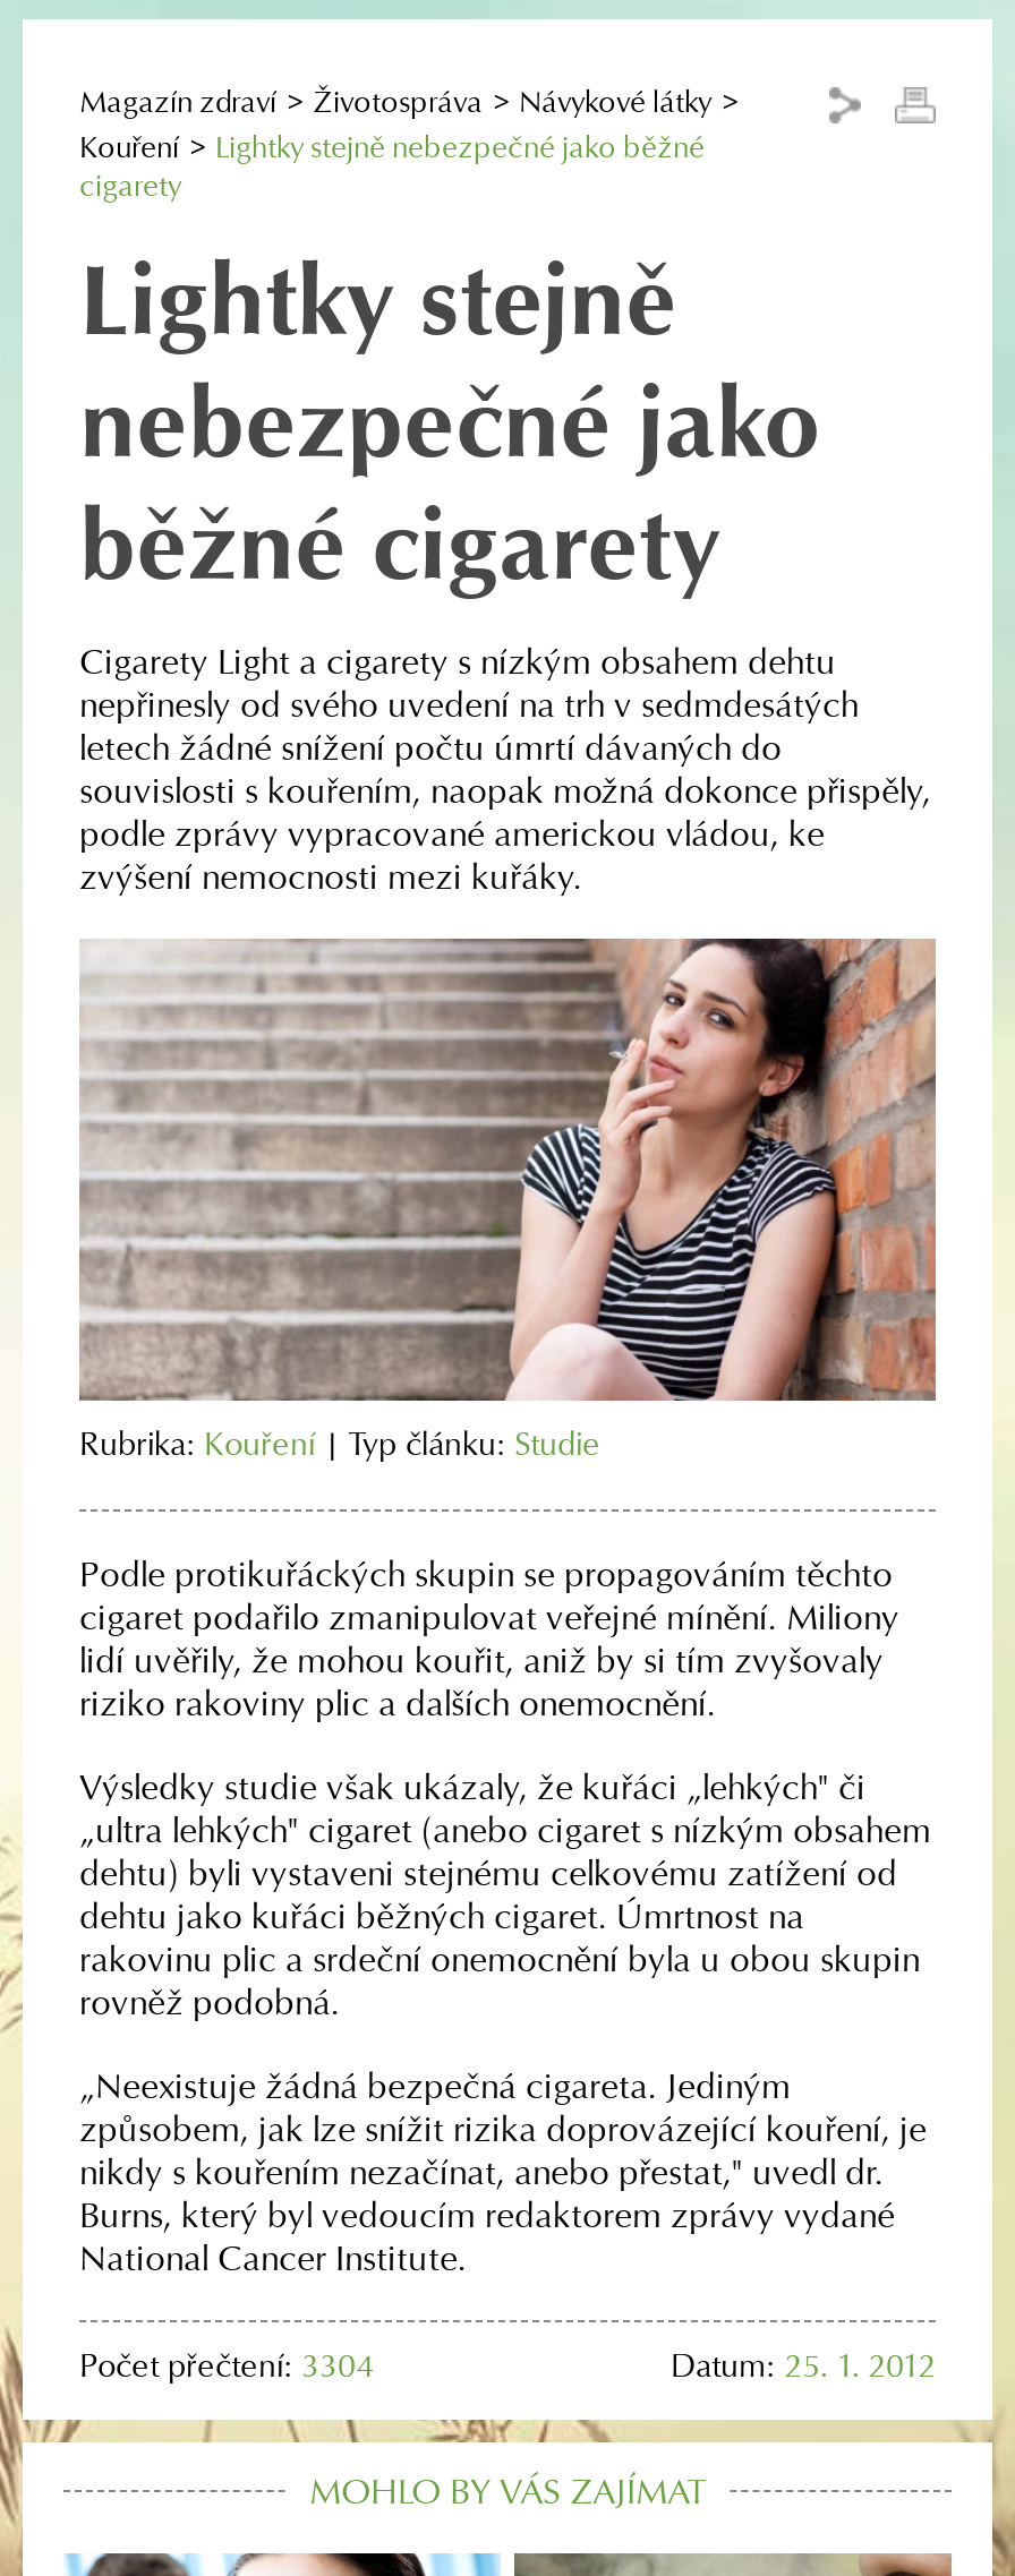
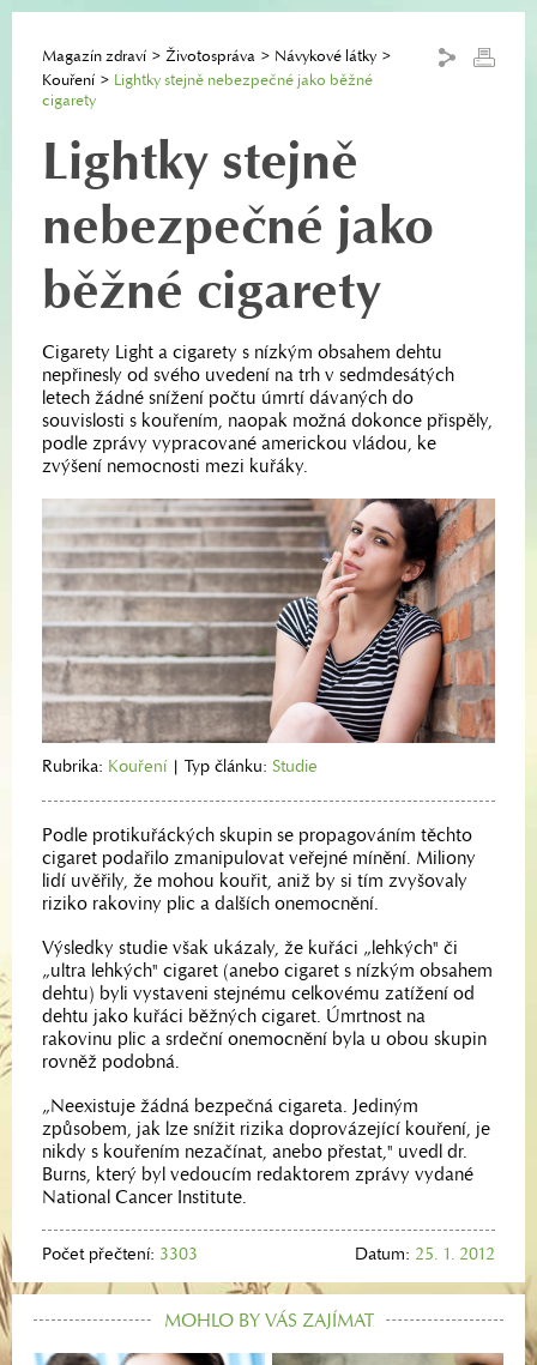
- Počet přečtení: 3304
+ Počet přečtení: 3303
